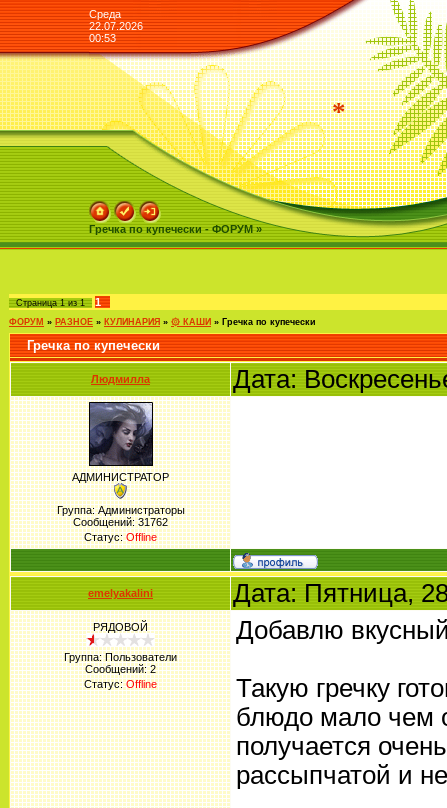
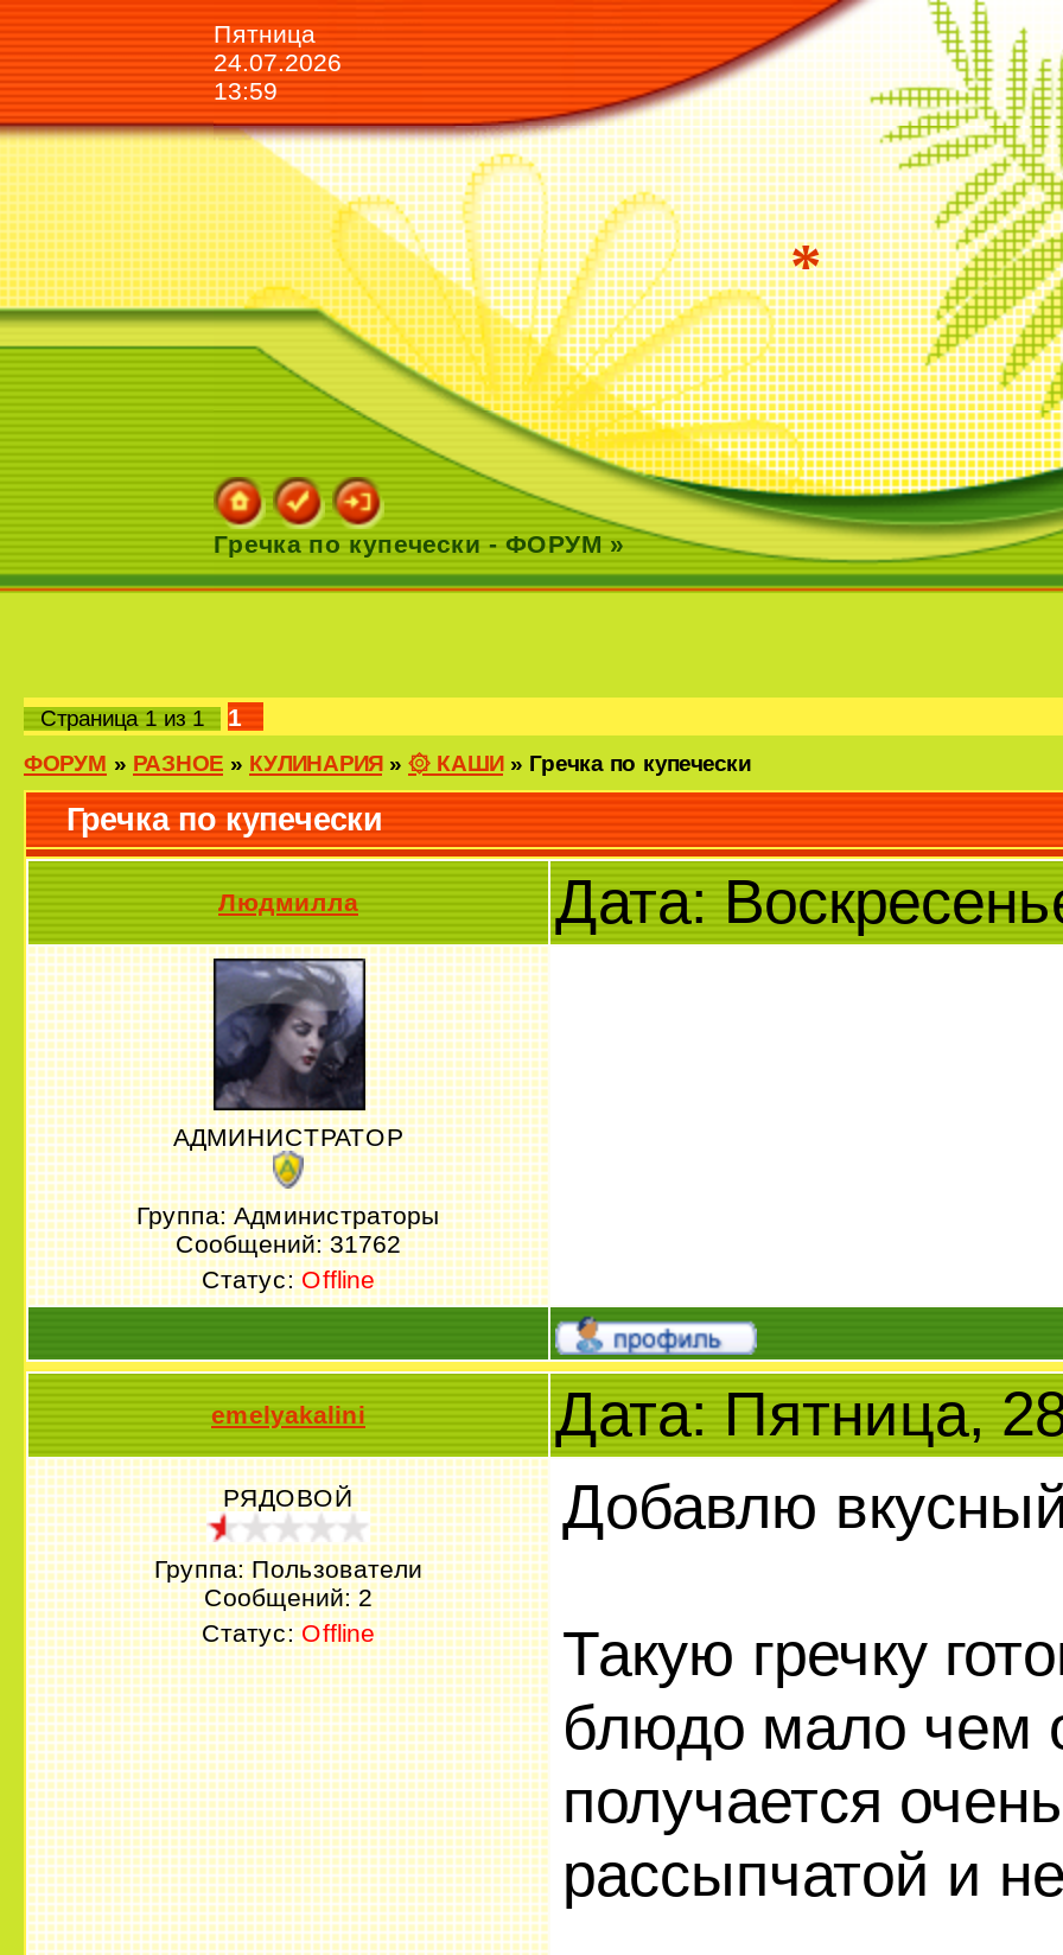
- Среда
- 22.07.2026
- 00:53
+ Пятница
+ 24.07.2026
+ 13:59
